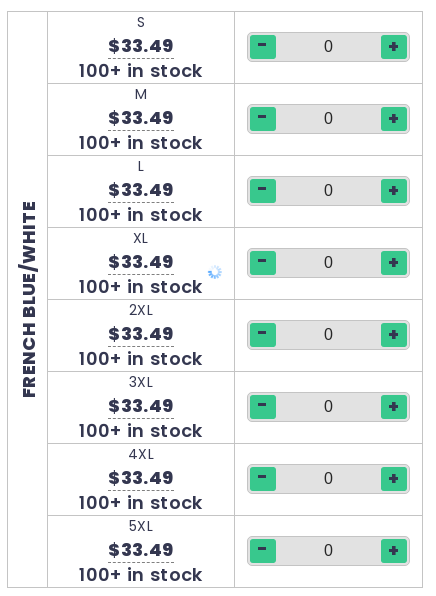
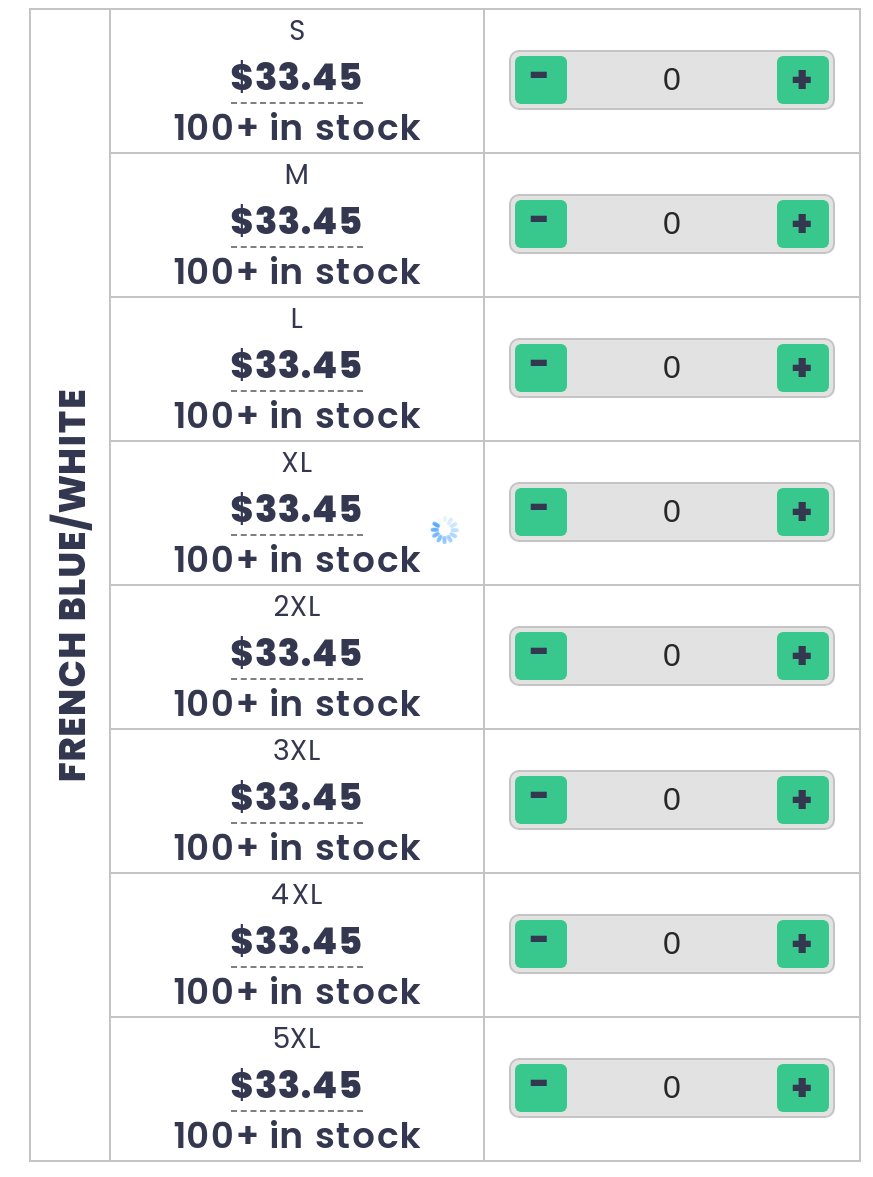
- $33.49
+ $33.45

- $33.49
+ $33.45

- $33.49
+ $33.45

- $33.49
+ $33.45

- $33.49
+ $33.45

- $33.49
+ $33.45

- $33.49
+ $33.45

- $33.49
+ $33.45
